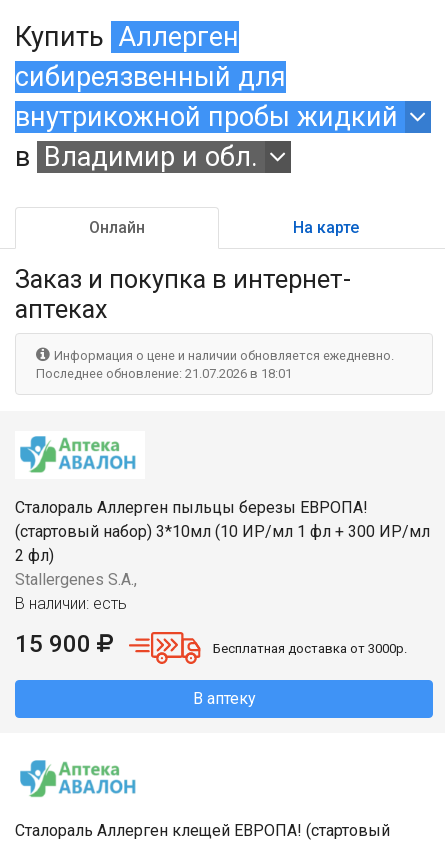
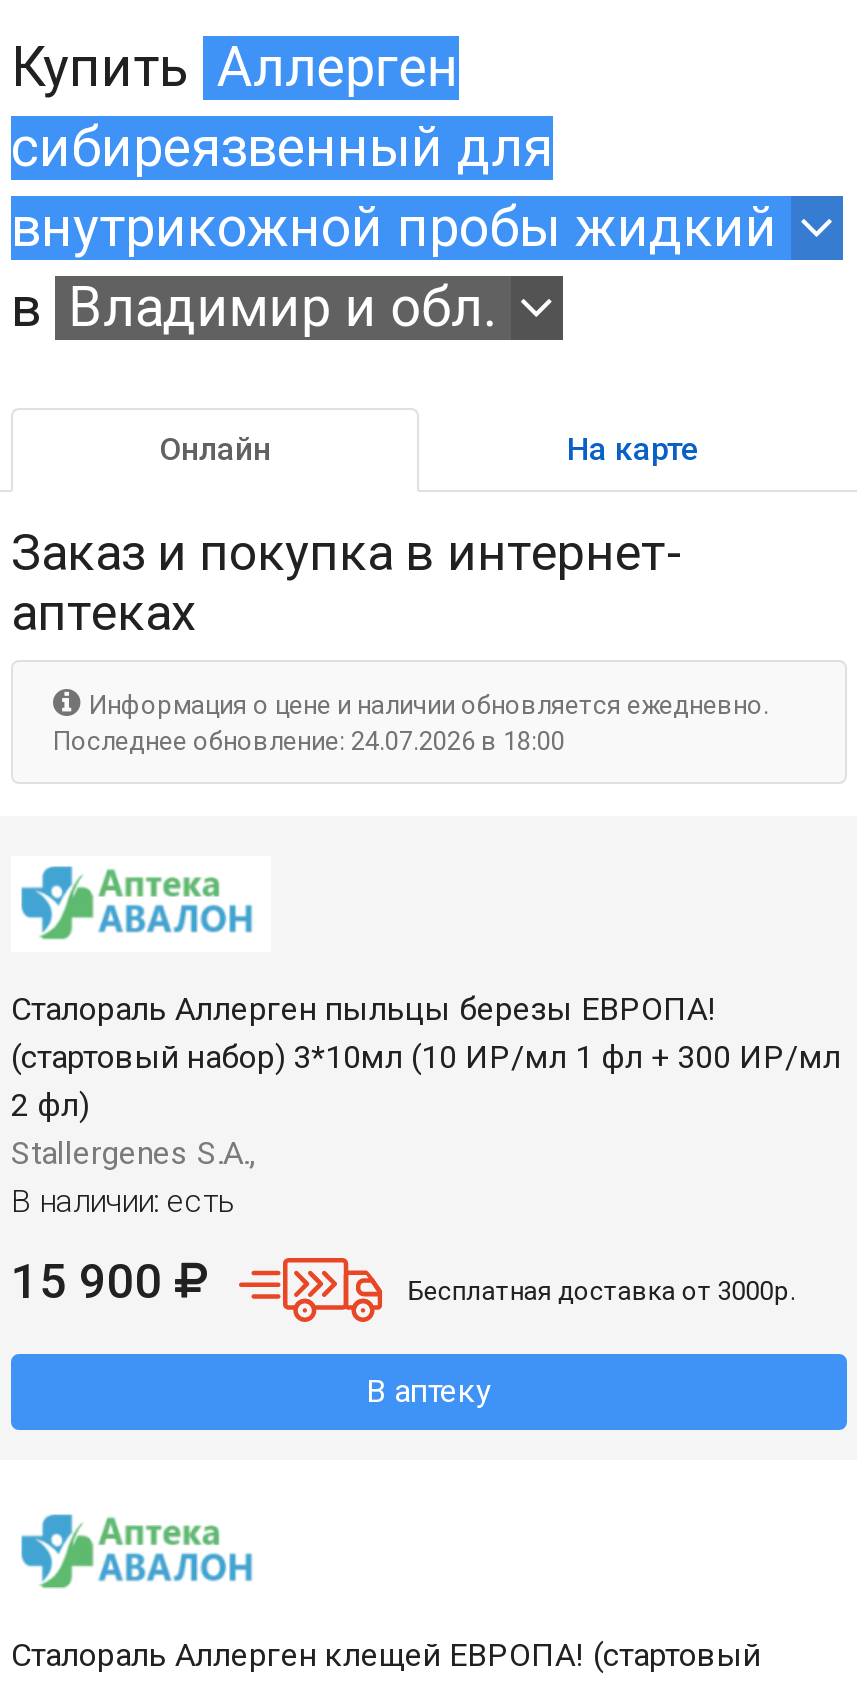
- Последнее обновление: 21.07.2026 в 18:01
+ Последнее обновление: 24.07.2026 в 18:00
